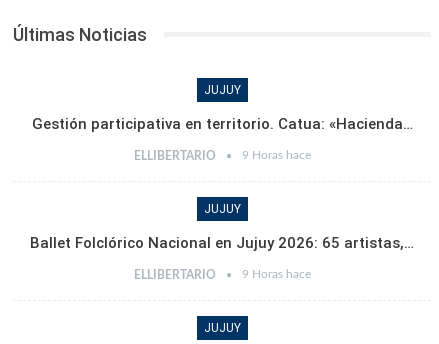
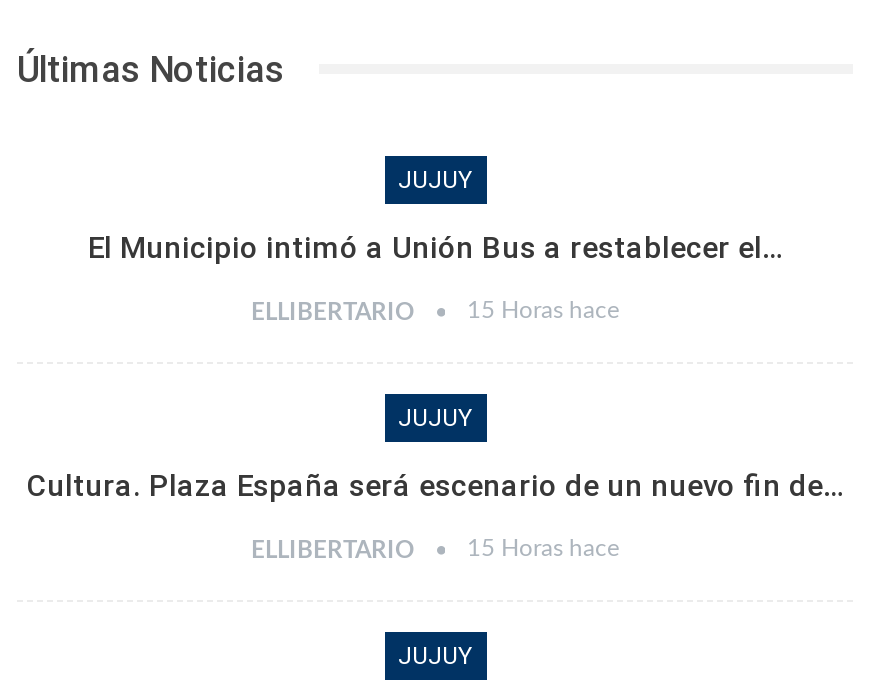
- Gestión participativa en territorio. Catua: «Hacienda…
+ El Municipio intimó a Unión Bus a restablecer el…

- ELLIBERTARIO 9 Horas hace
+ ELLIBERTARIO 15 Horas hace

- Ballet Folclórico Nacional en Jujuy 2026: 65 artistas,…
+ Cultura. Plaza España será escenario de un nuevo fin de…

- ELLIBERTARIO 9 Horas hace
+ ELLIBERTARIO 15 Horas hace
